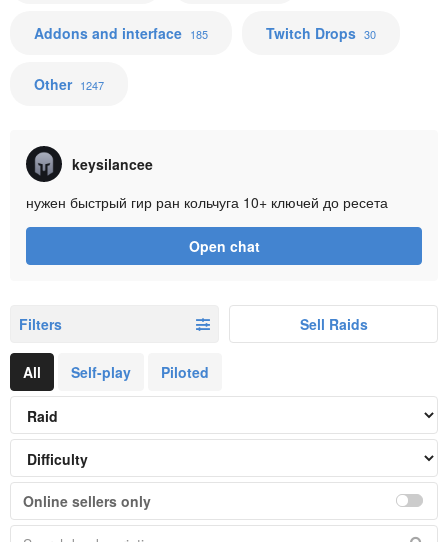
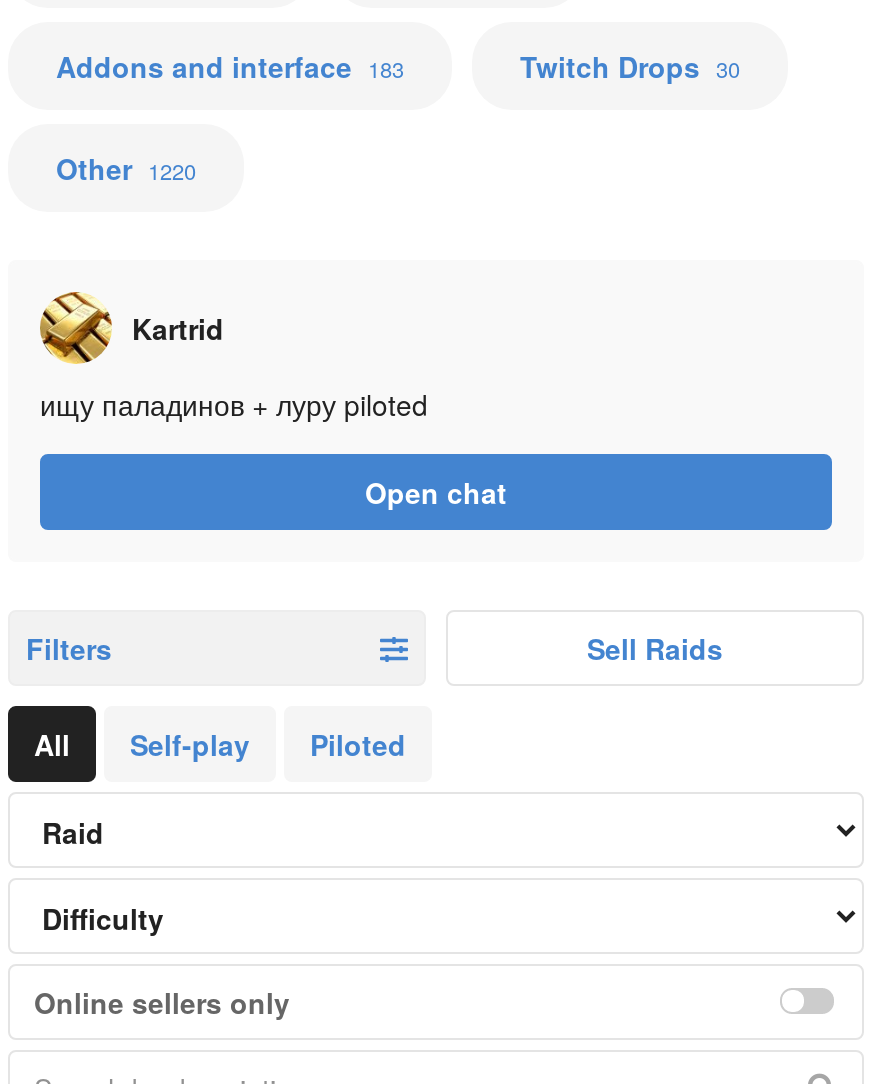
- Addons and interface 185
+ Addons and interface 183

- Other 1247
+ Other 1220

- [image]
- нужен быстрый гир ран кольчуга 10+ ключей до ресета
+ [image]
+ ищу паладинов + луру piloted

- keysilancee
+ Kartrid
